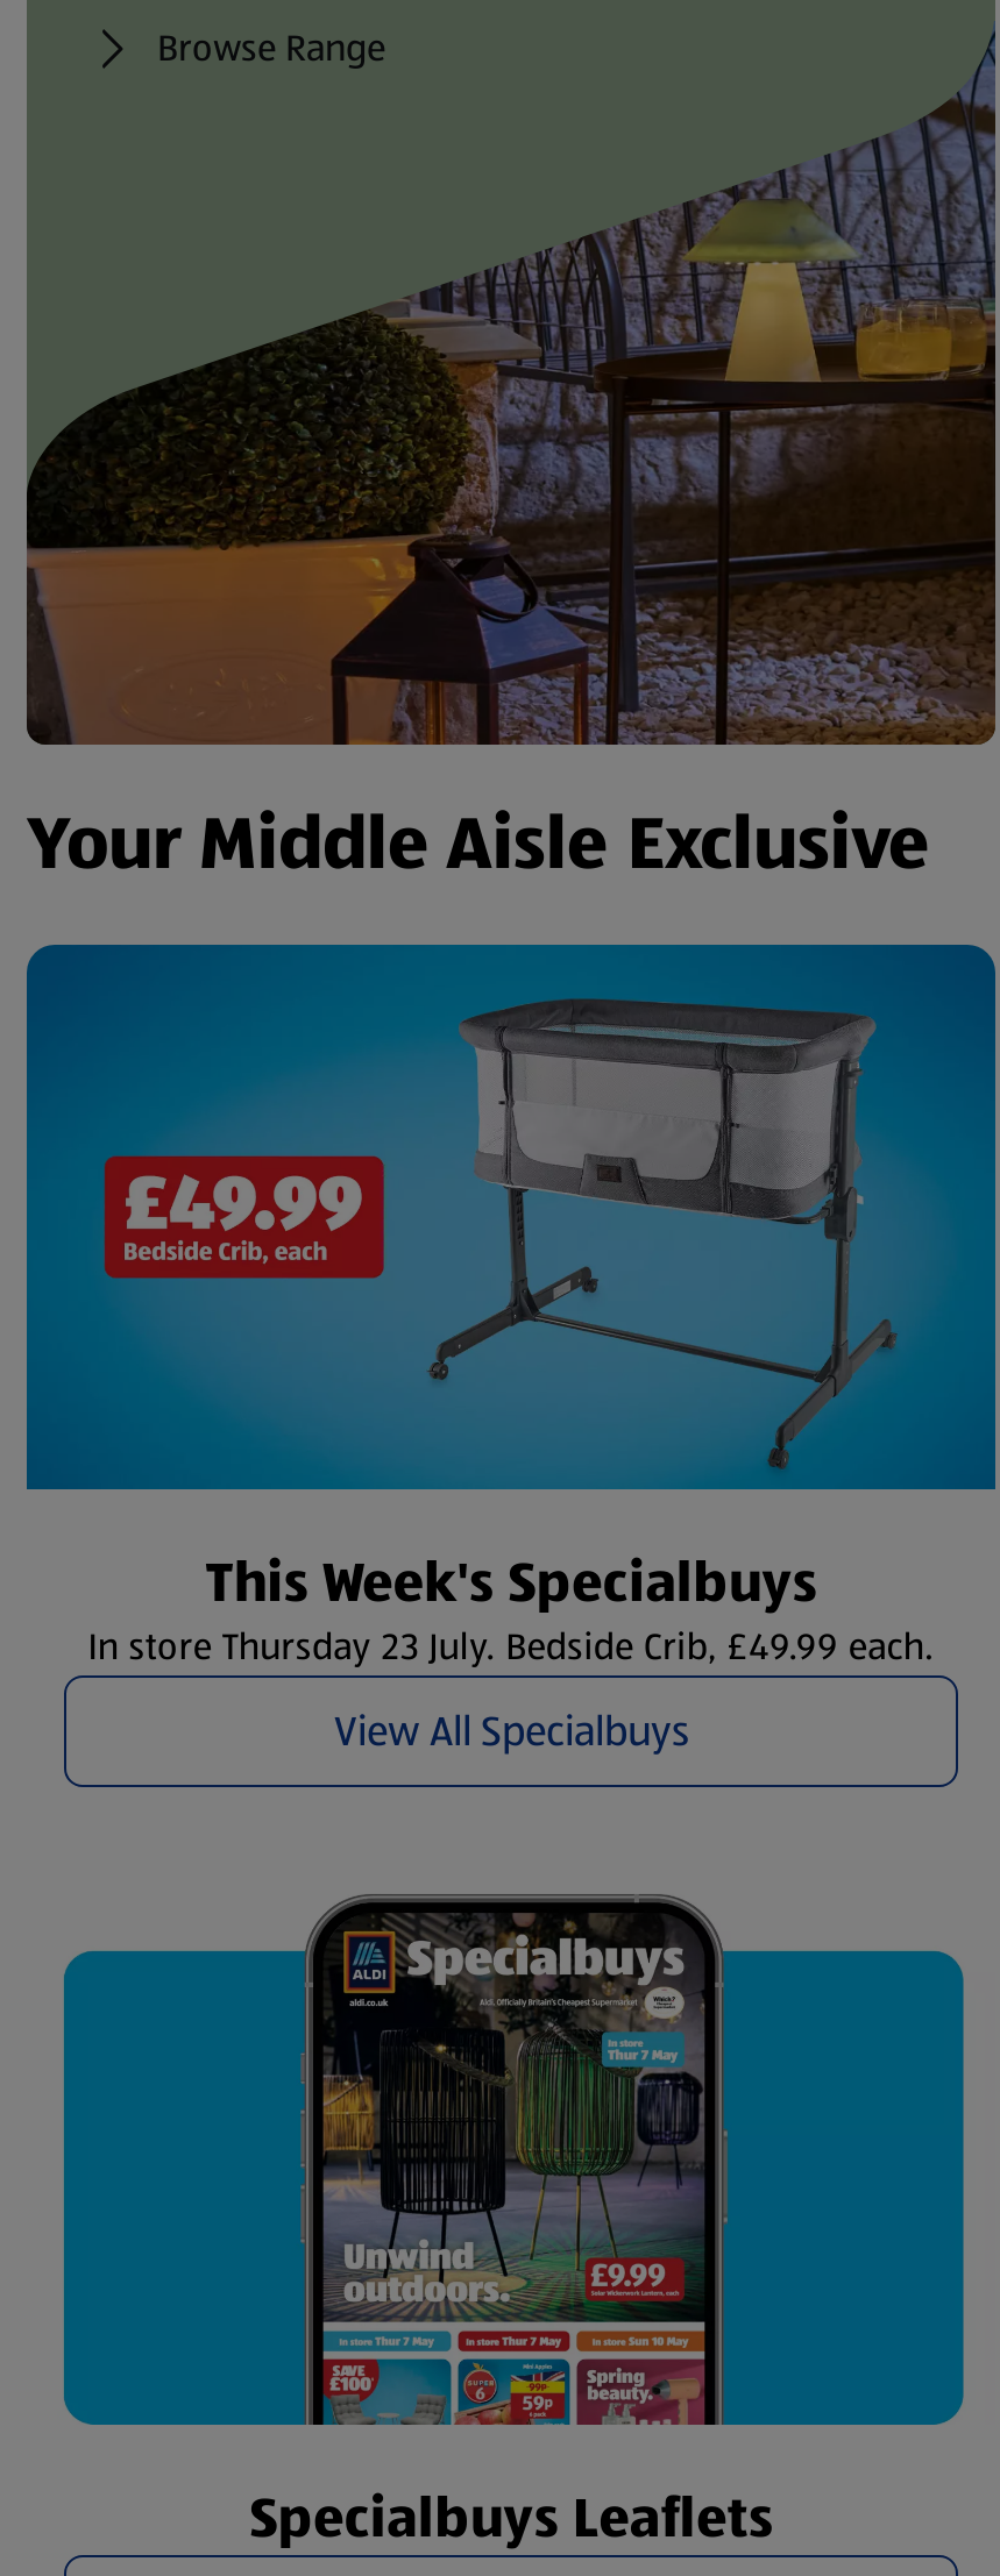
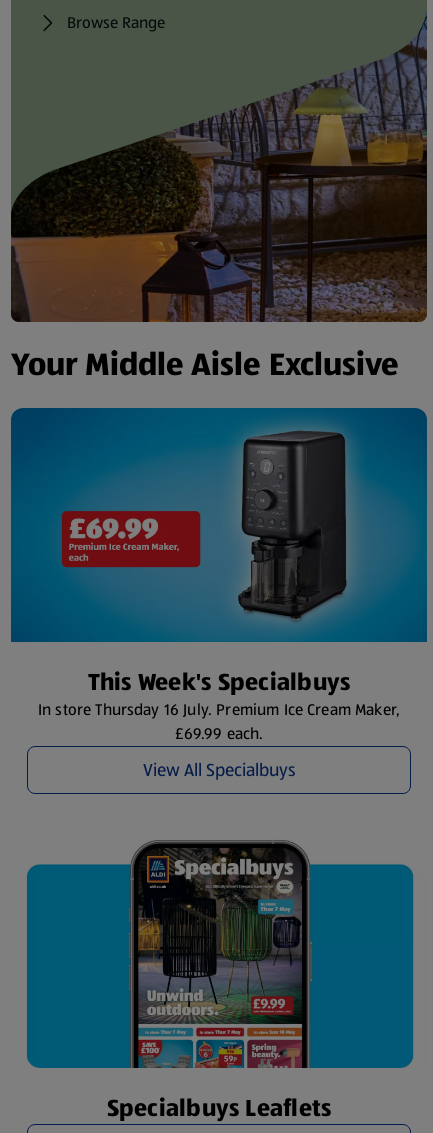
- [image]
+ [image]

- In store Thursday 23 July. Bedside Crib, £49.99 each.
+ In store Thursday 16 July. Premium Ice Cream Maker,
+ £69.99 each.
